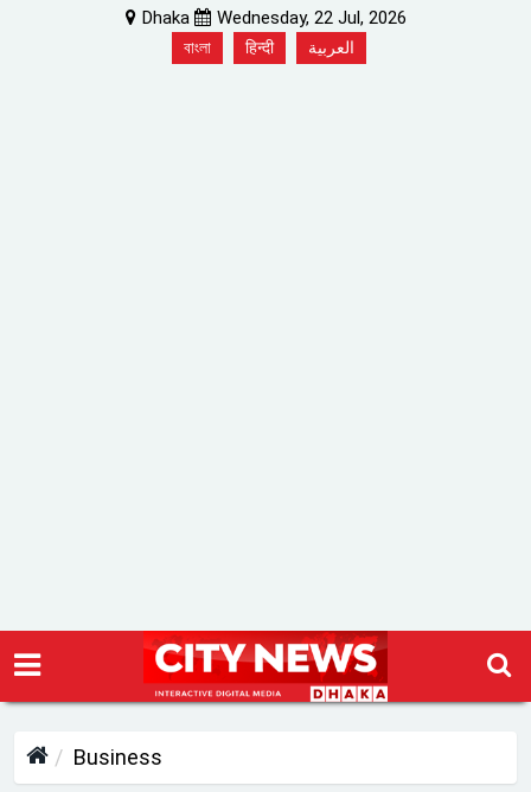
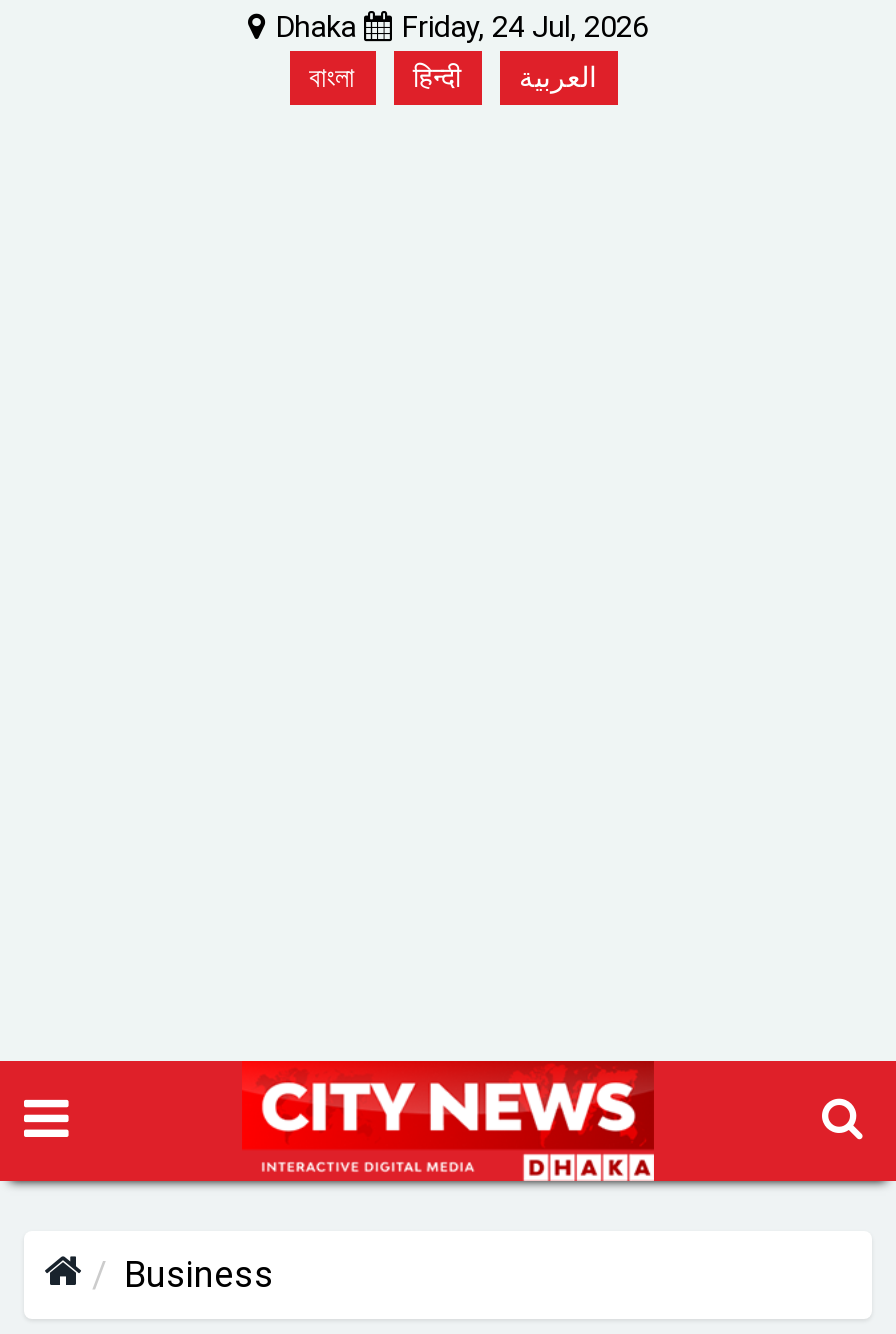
- Wednesday, 22 Jul, 2026
+ Friday, 24 Jul, 2026
